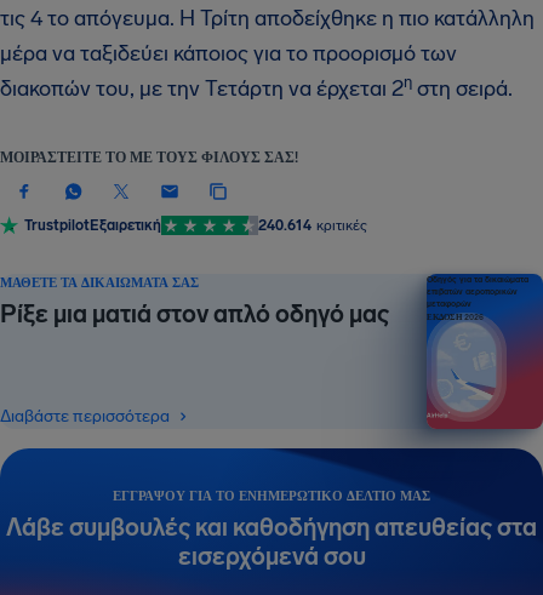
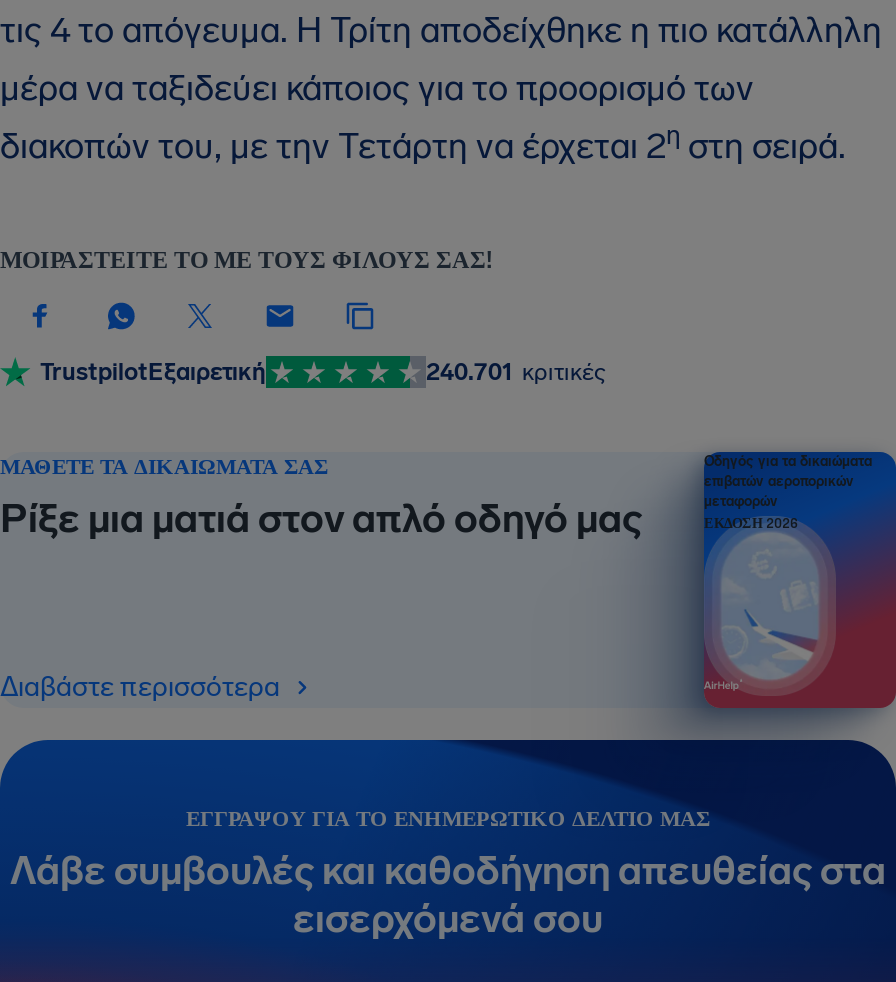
- 240.614 κριτικές
+ 240.701 κριτικές
